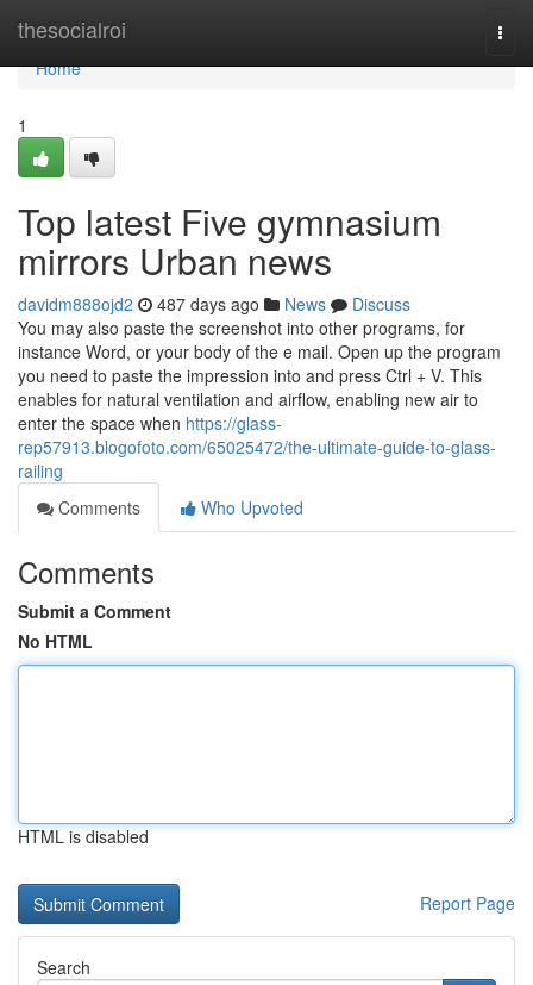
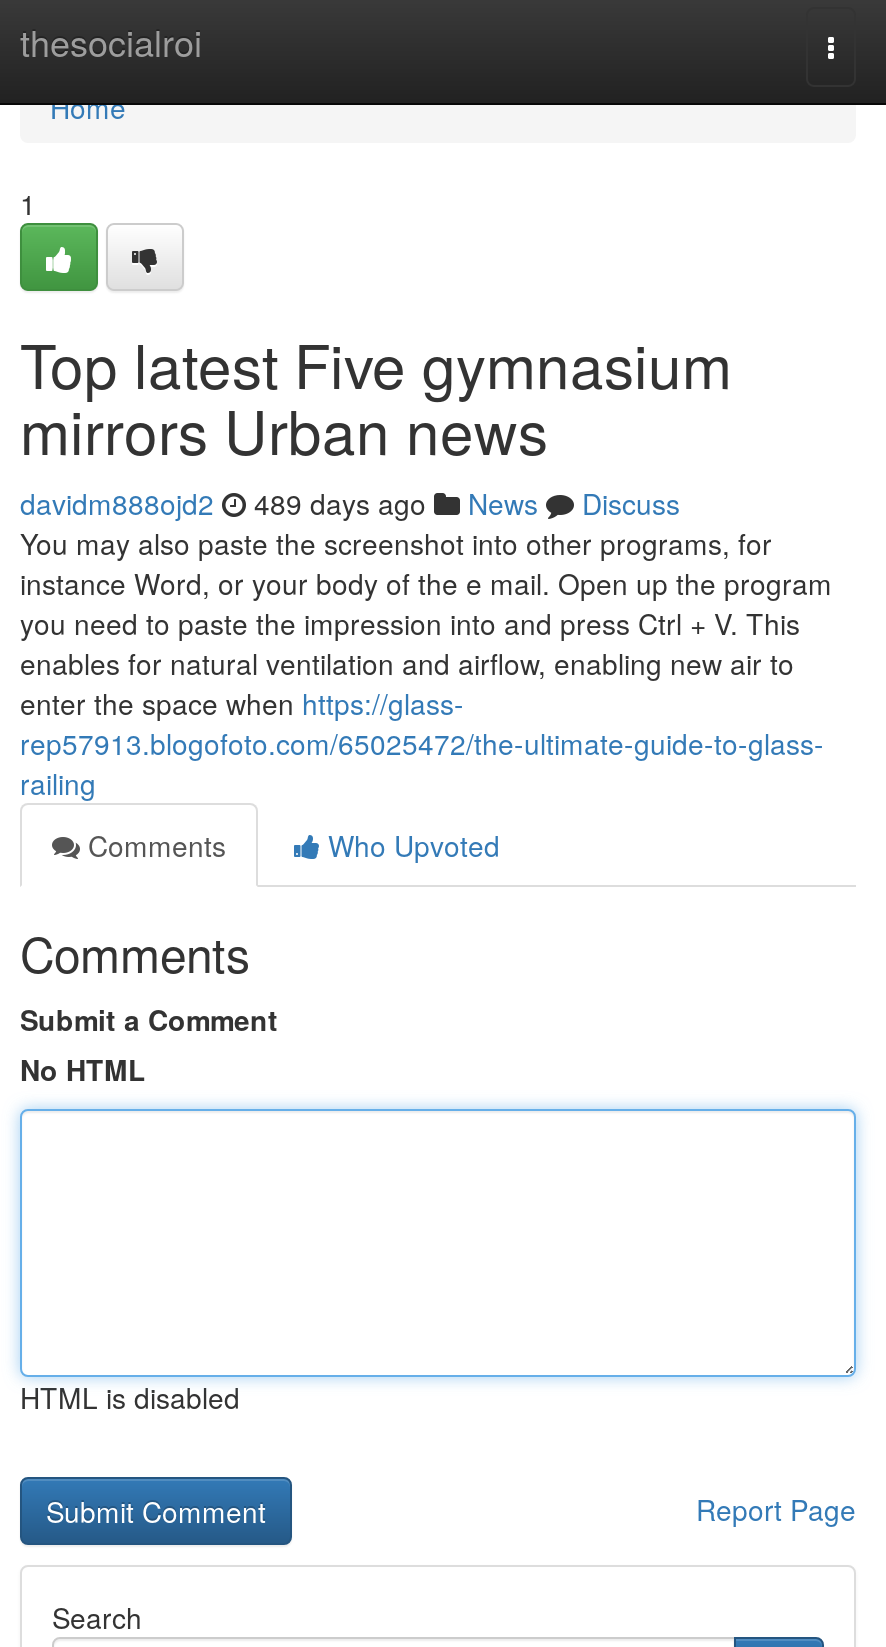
- davidm888ojd2 487 days ago News Discuss
+ davidm888ojd2 489 days ago News Discuss
